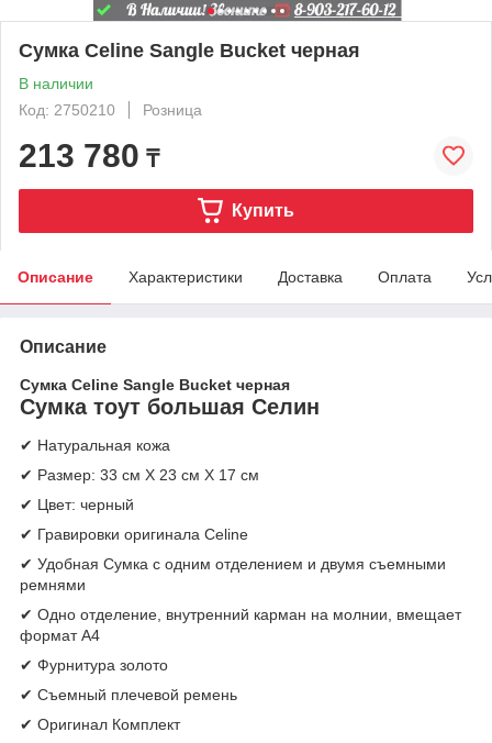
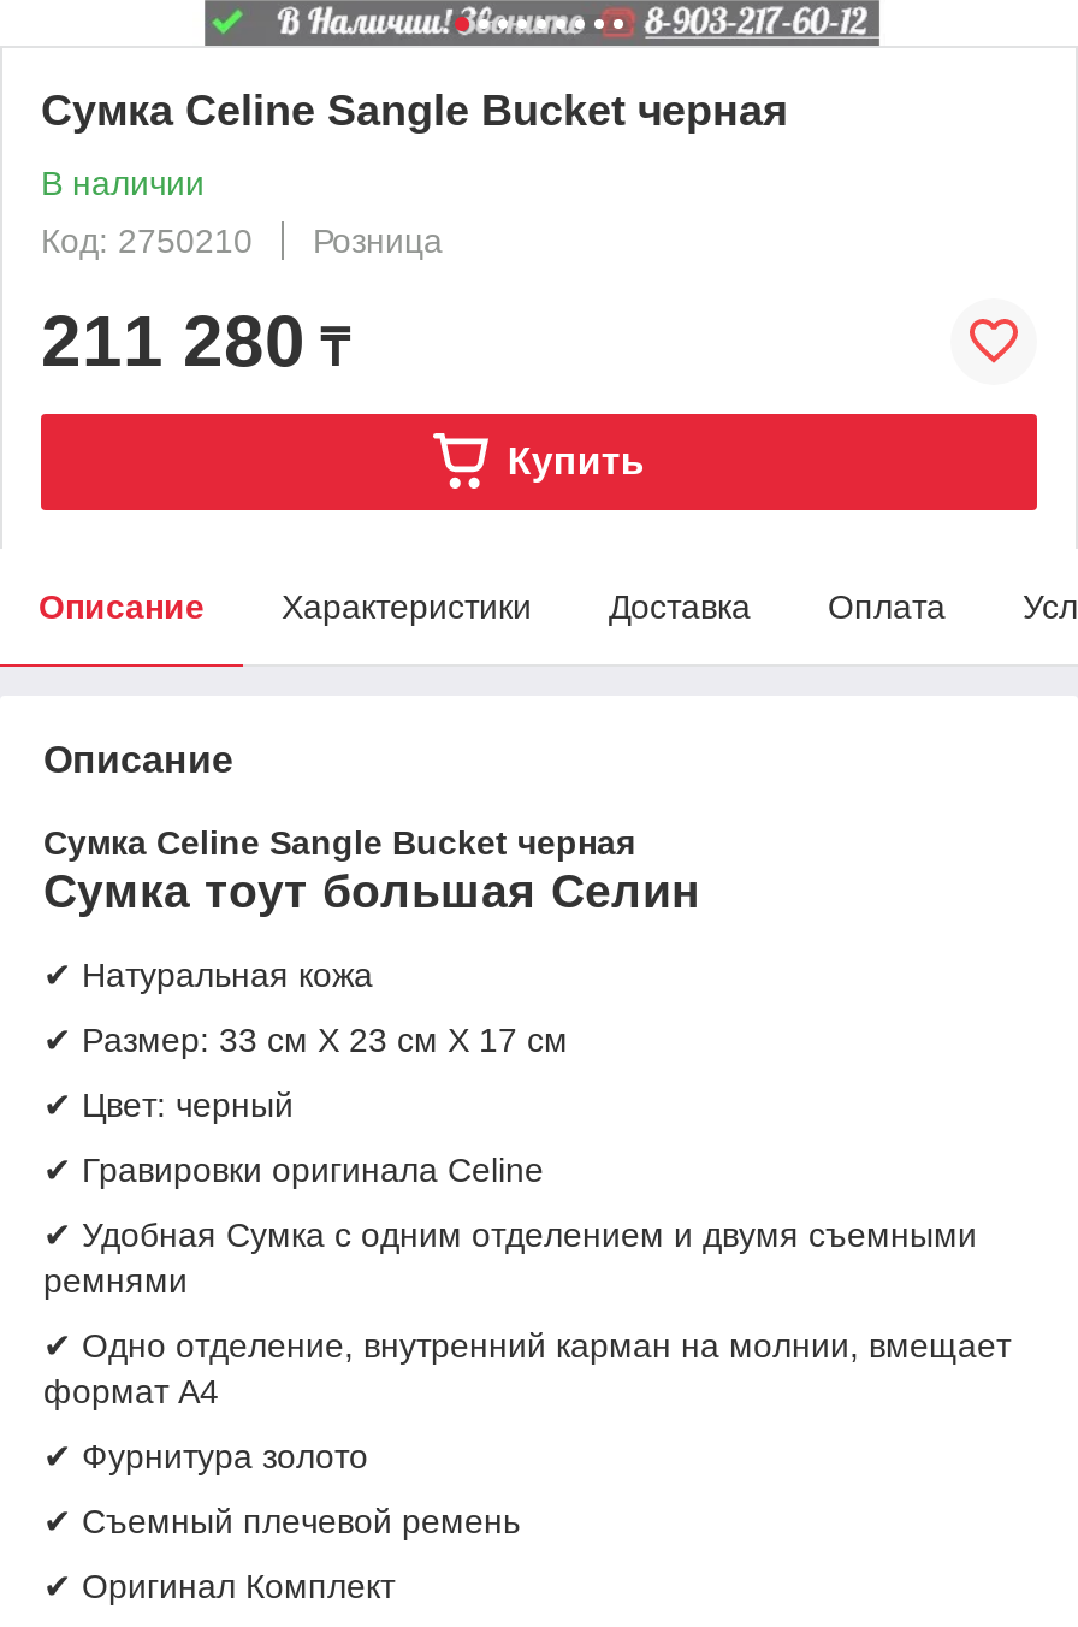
- 213 780 ₸
+ 211 280 ₸
